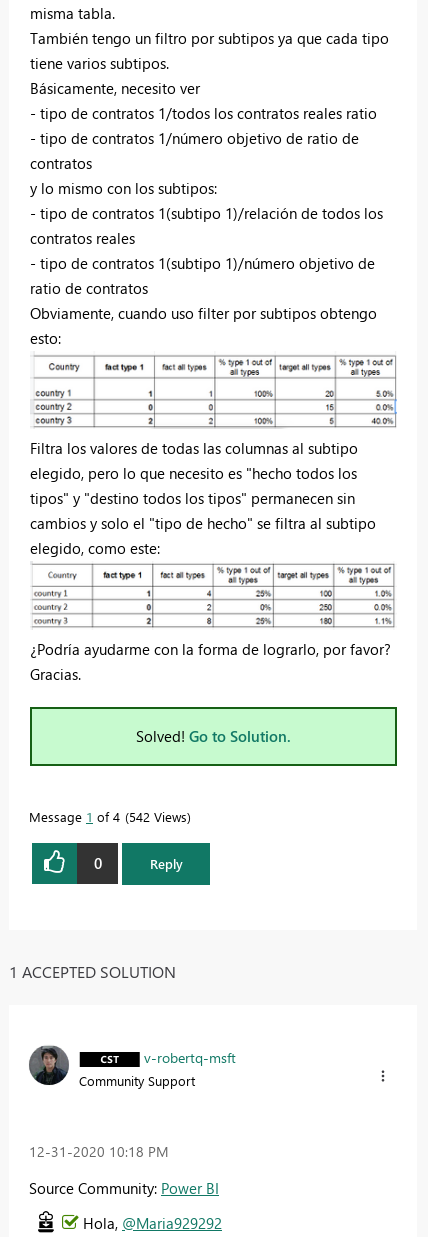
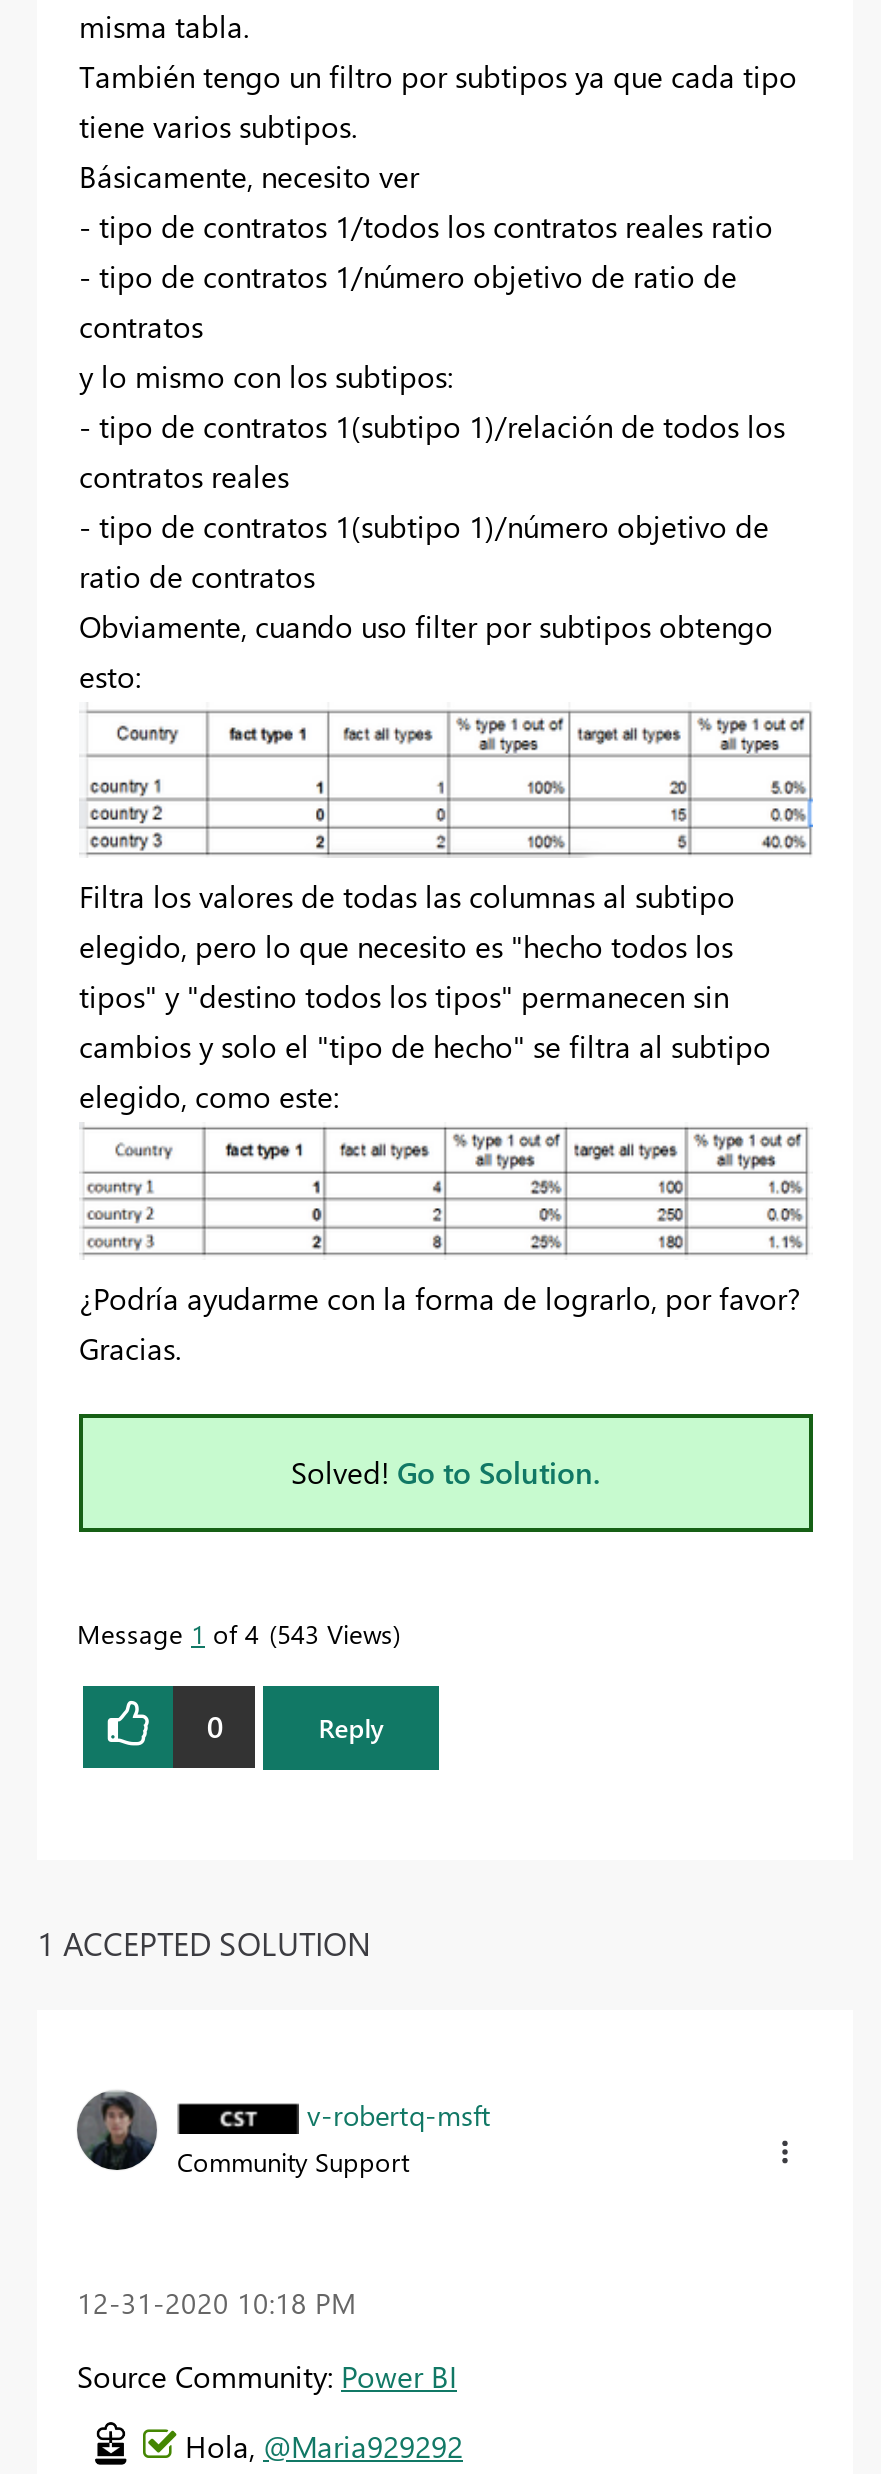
- Message 1 of 4 542 Views
+ Message 1 of 4 543 Views
